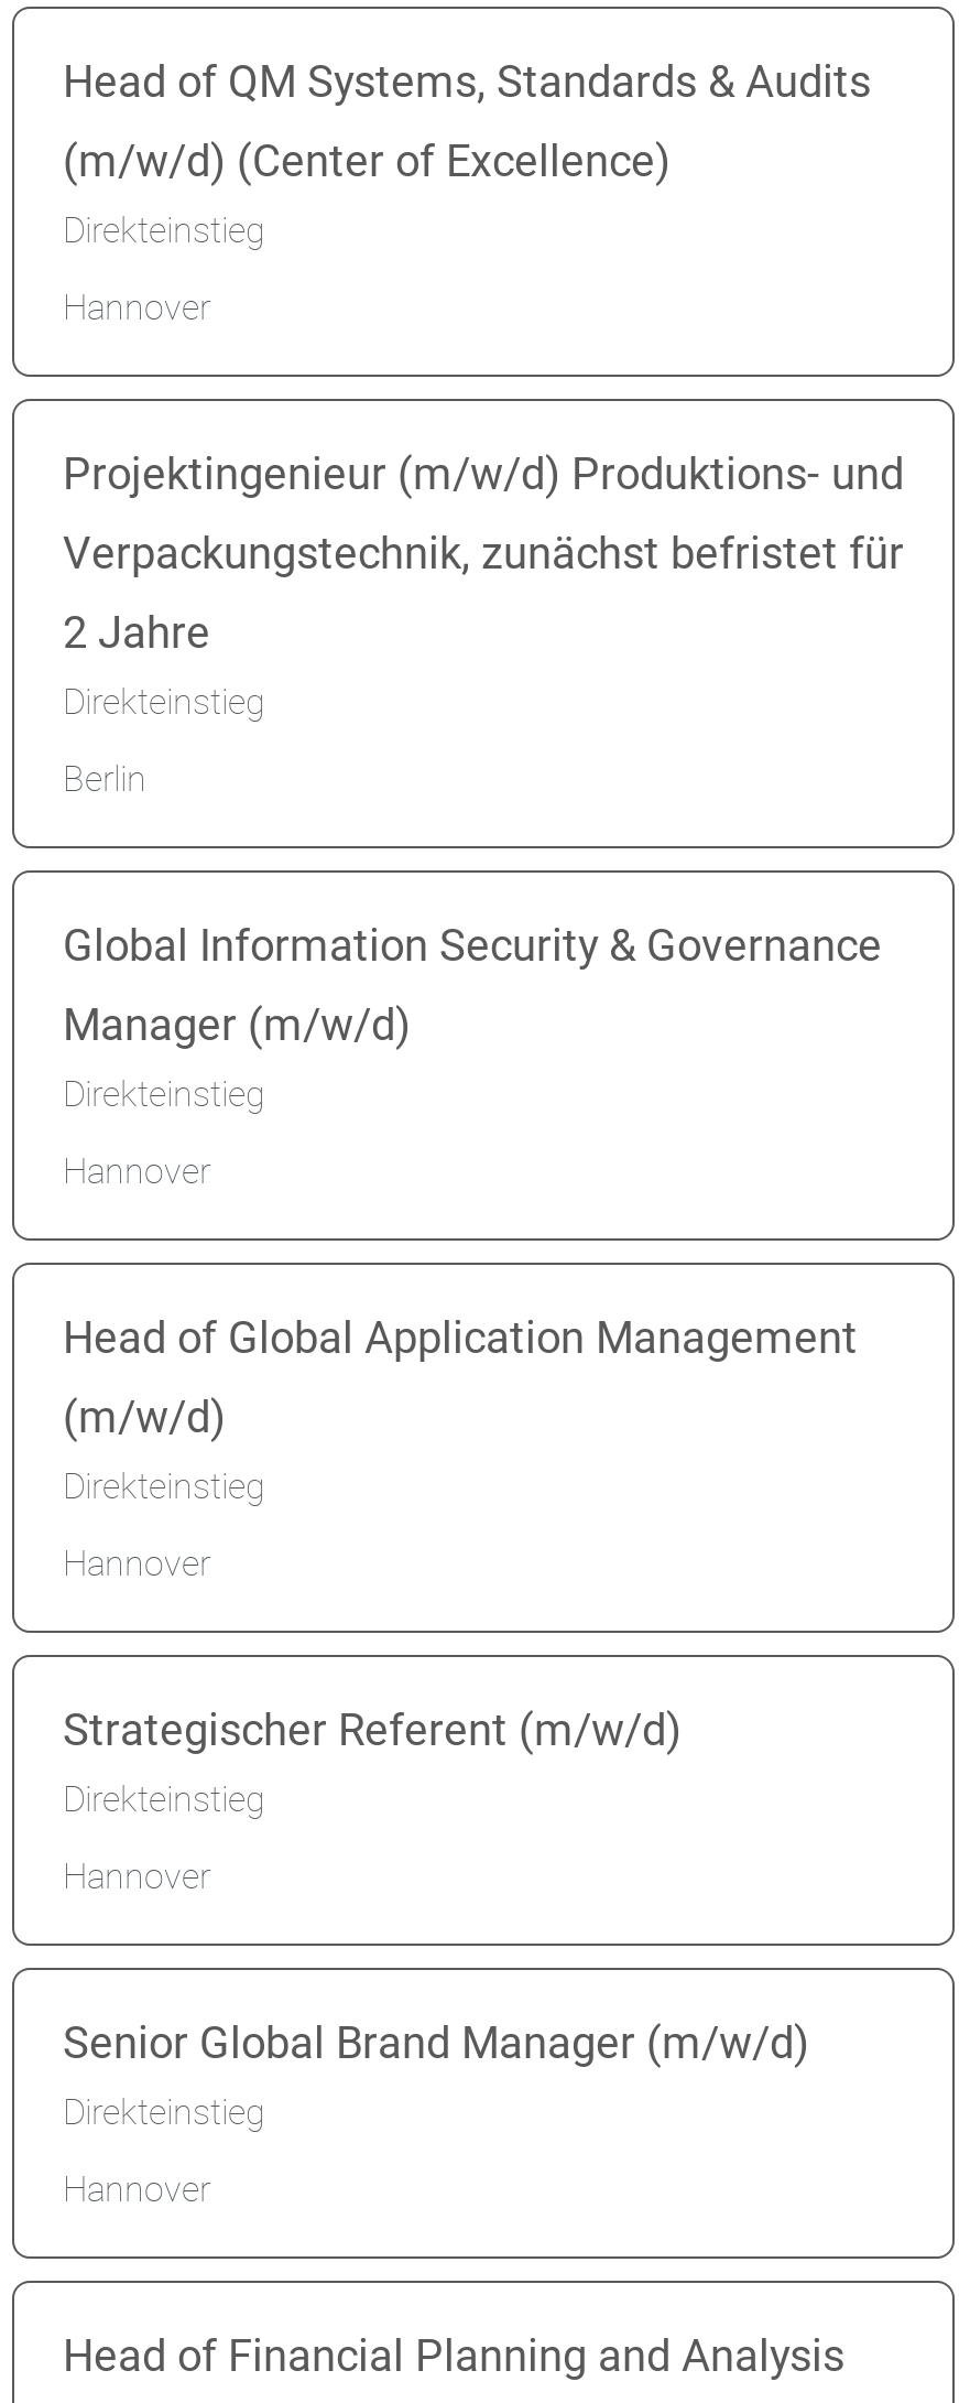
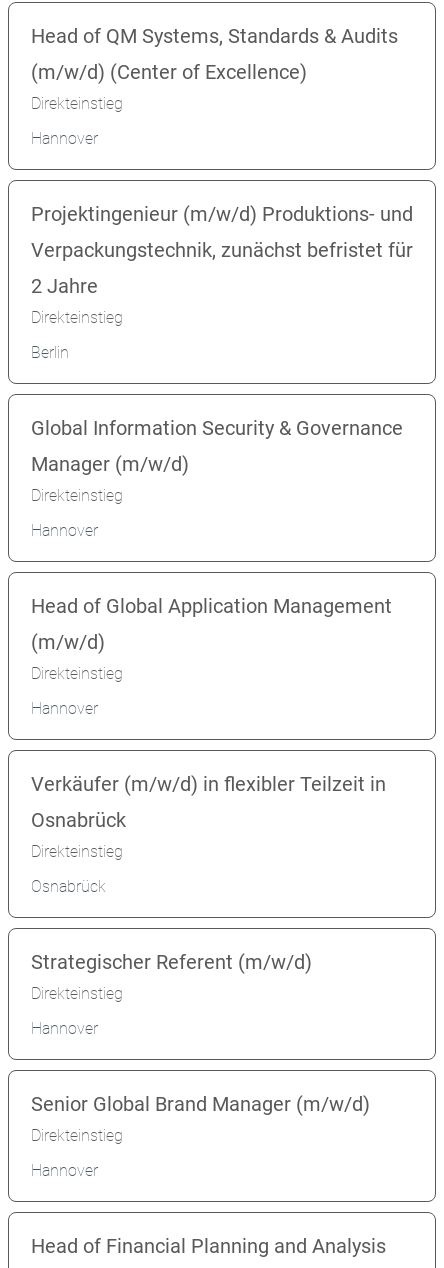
+ Verkäufer (m/w/d) in flexibler Teilzeit in
+ Osnabrück
+ Direkteinstieg
+ Osnabrück
